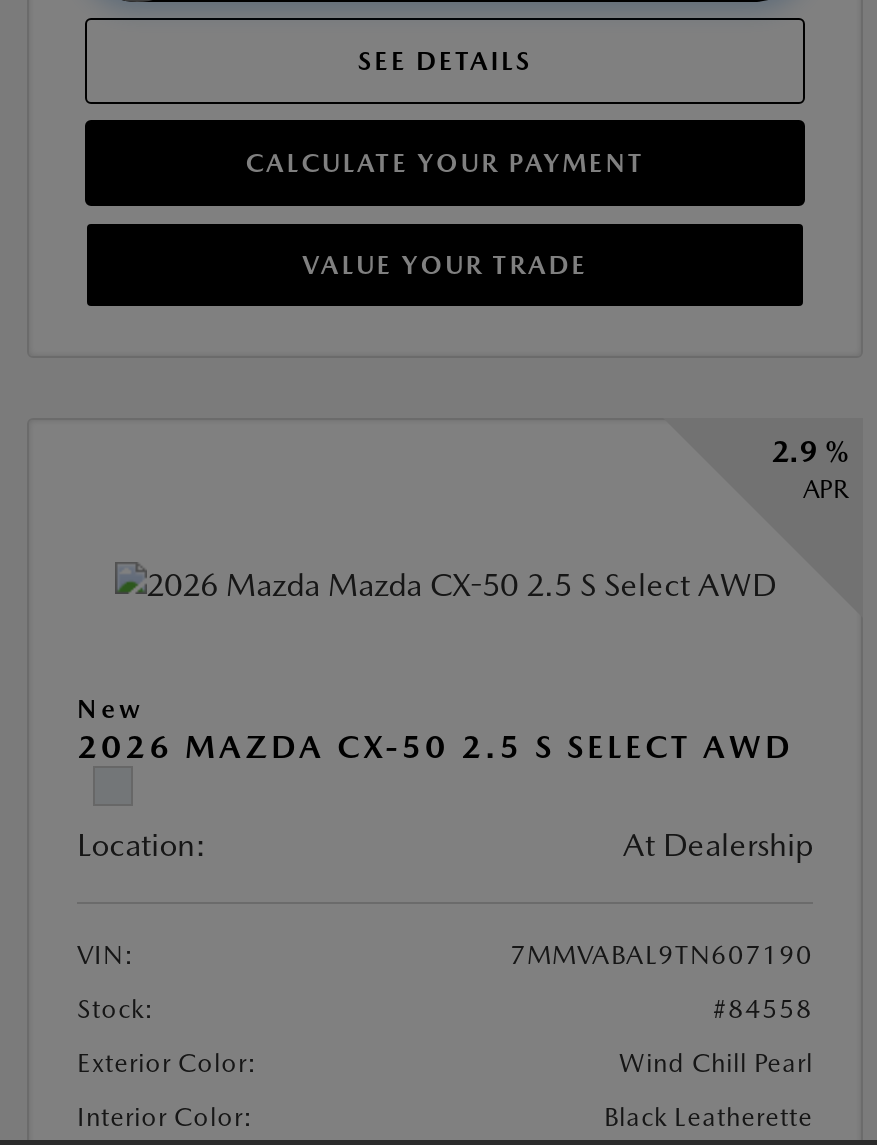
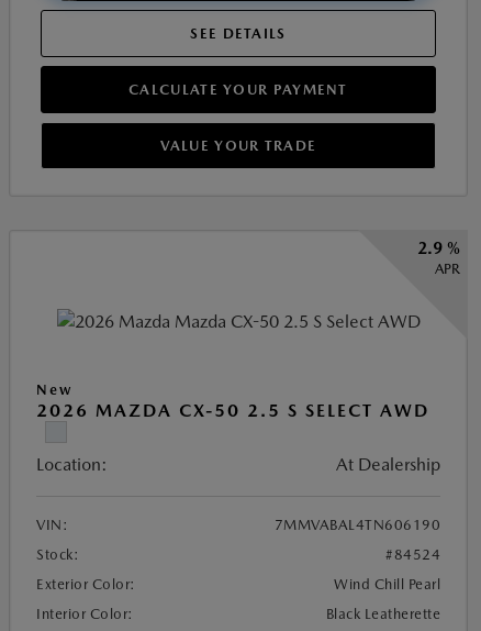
- 7MMVABAL9TN607190
+ 7MMVABAL4TN606190

- #84558
+ #84524
